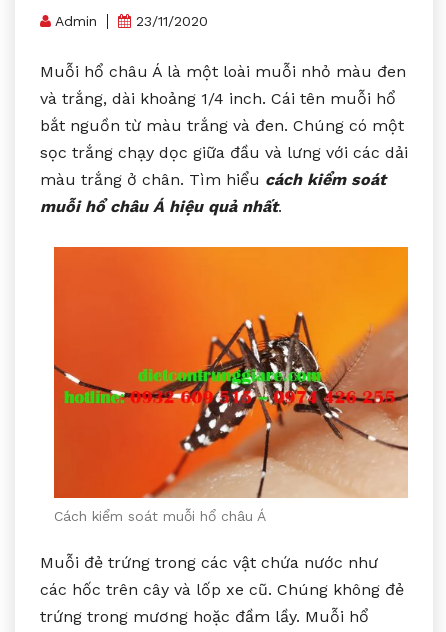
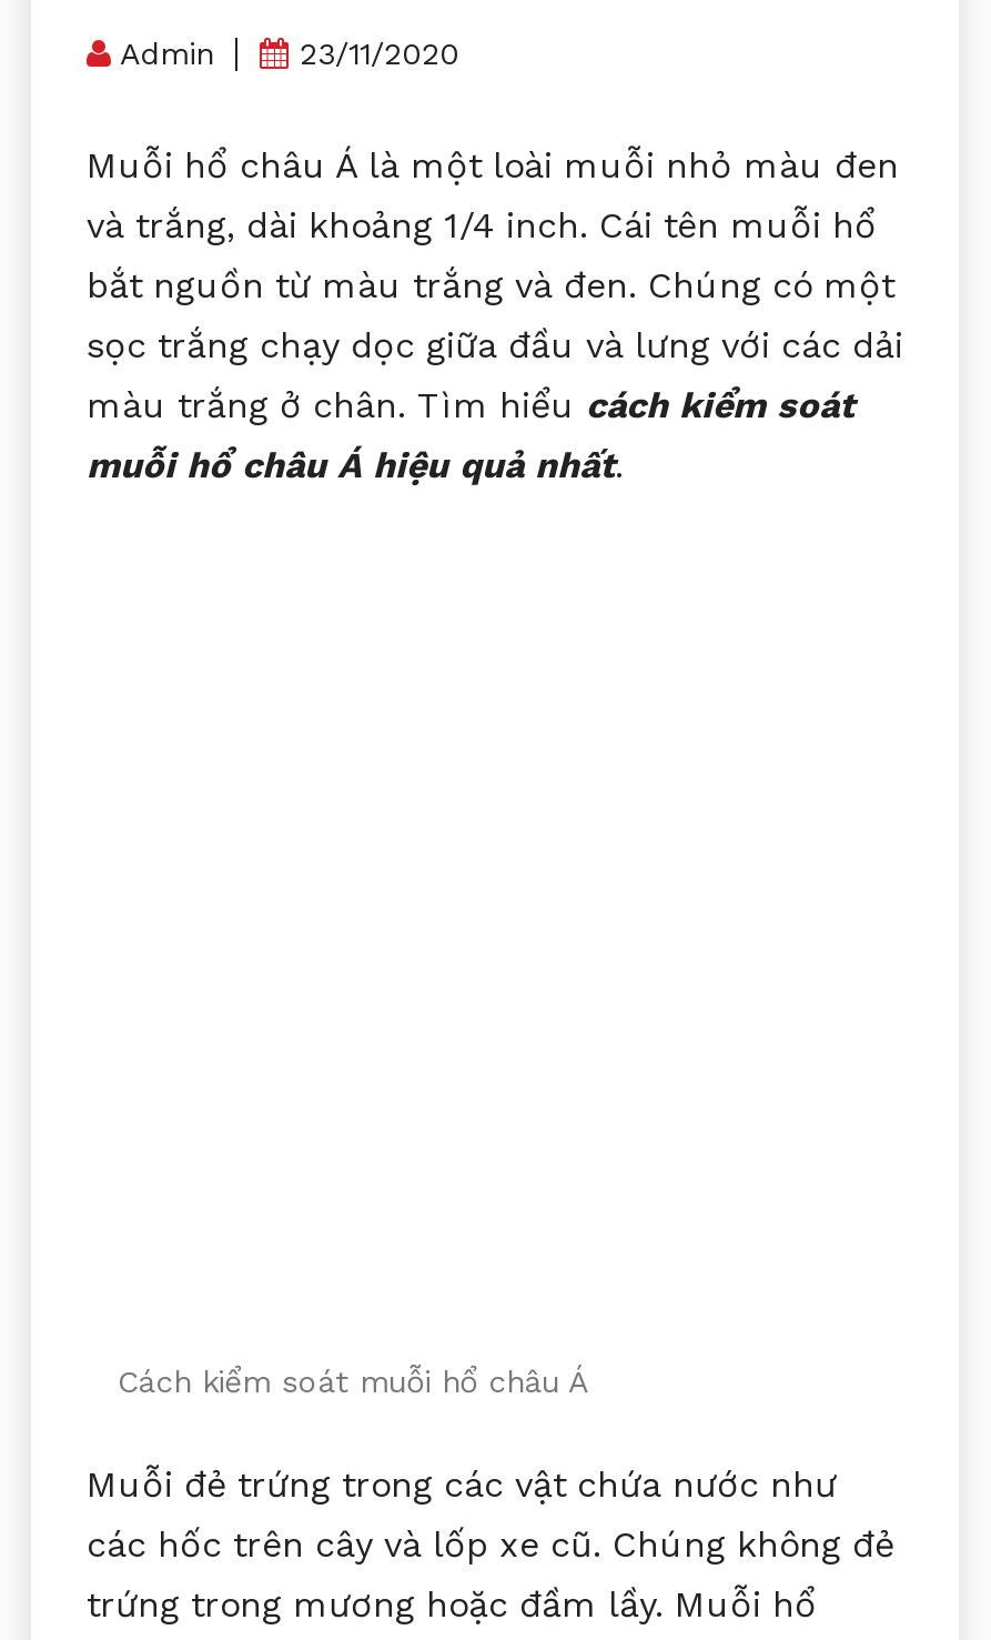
- [image]
